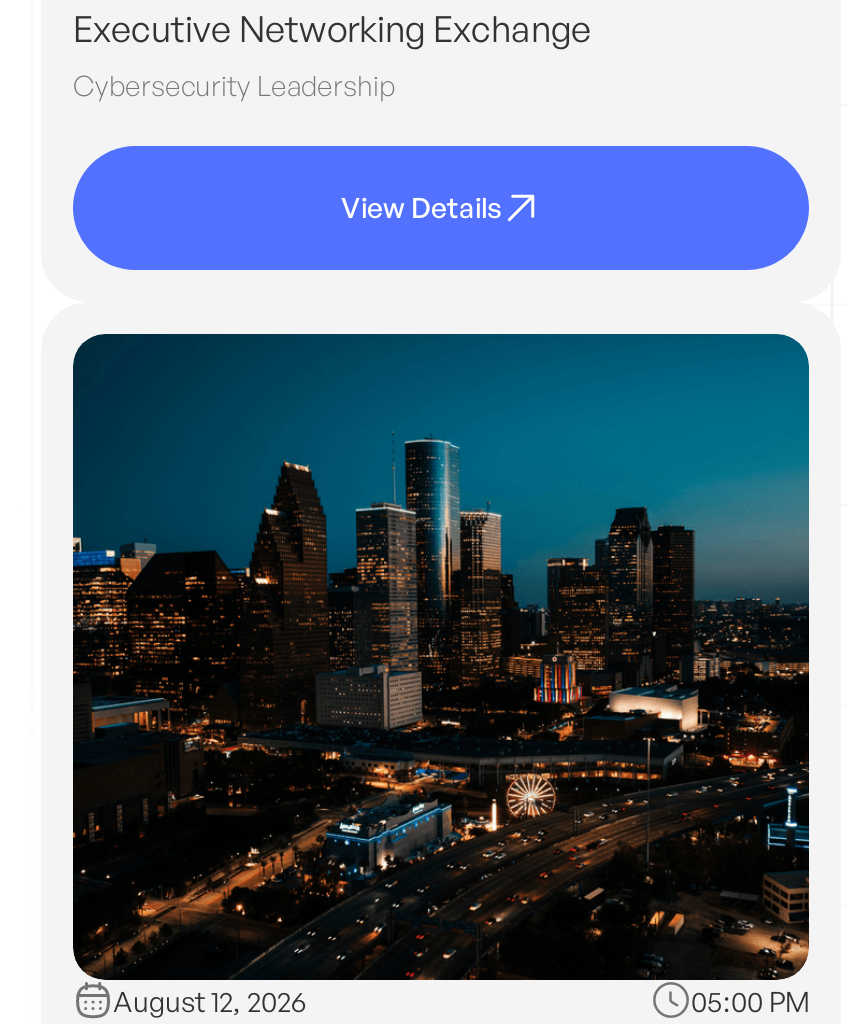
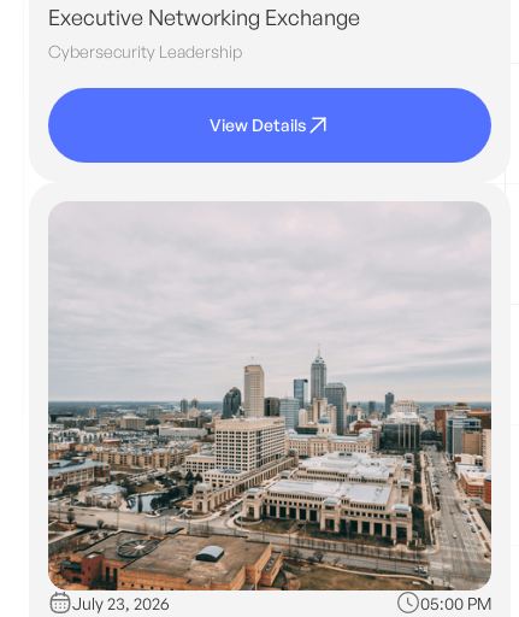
- [image]
- August 12, 2026
+ [image]
+ July 23, 2026
